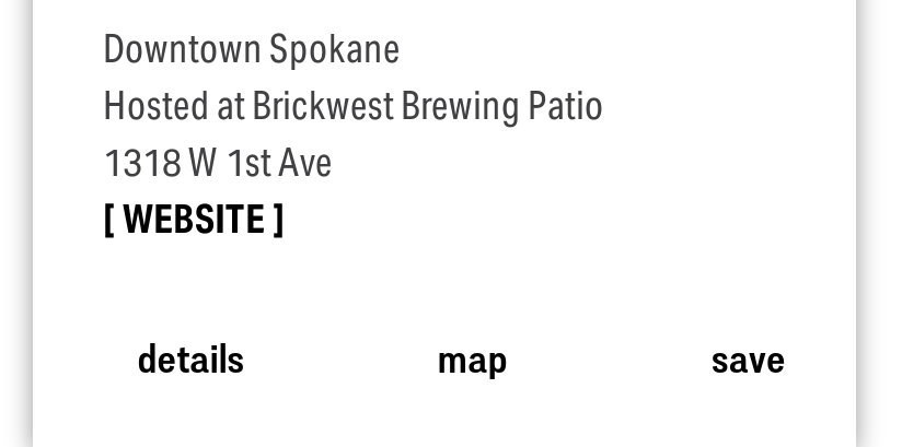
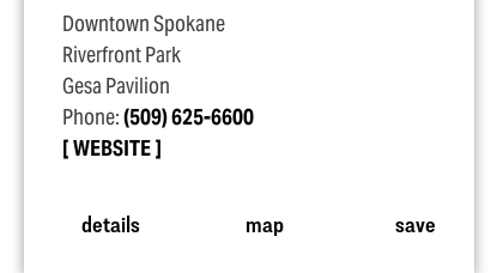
- Hosted at Brickwest Brewing Patio
- 1318 W 1st Ave
+ Riverfront Park
+ Gesa Pavilion
+ Phone: (509) 625-6600
